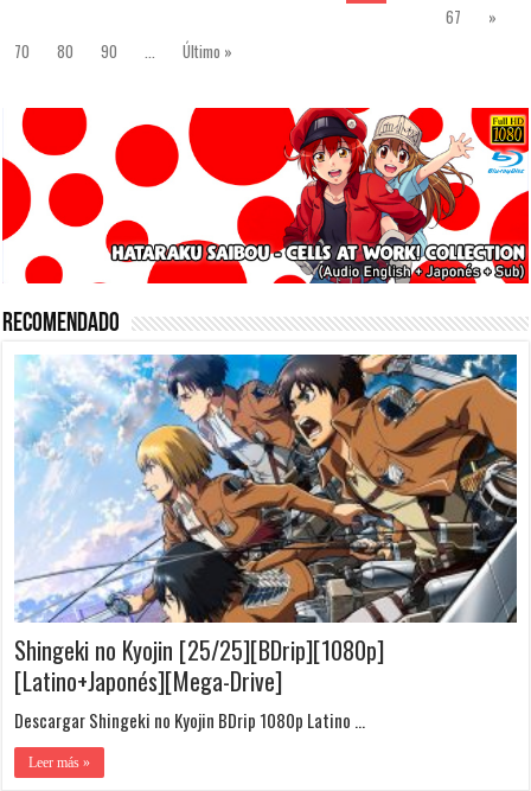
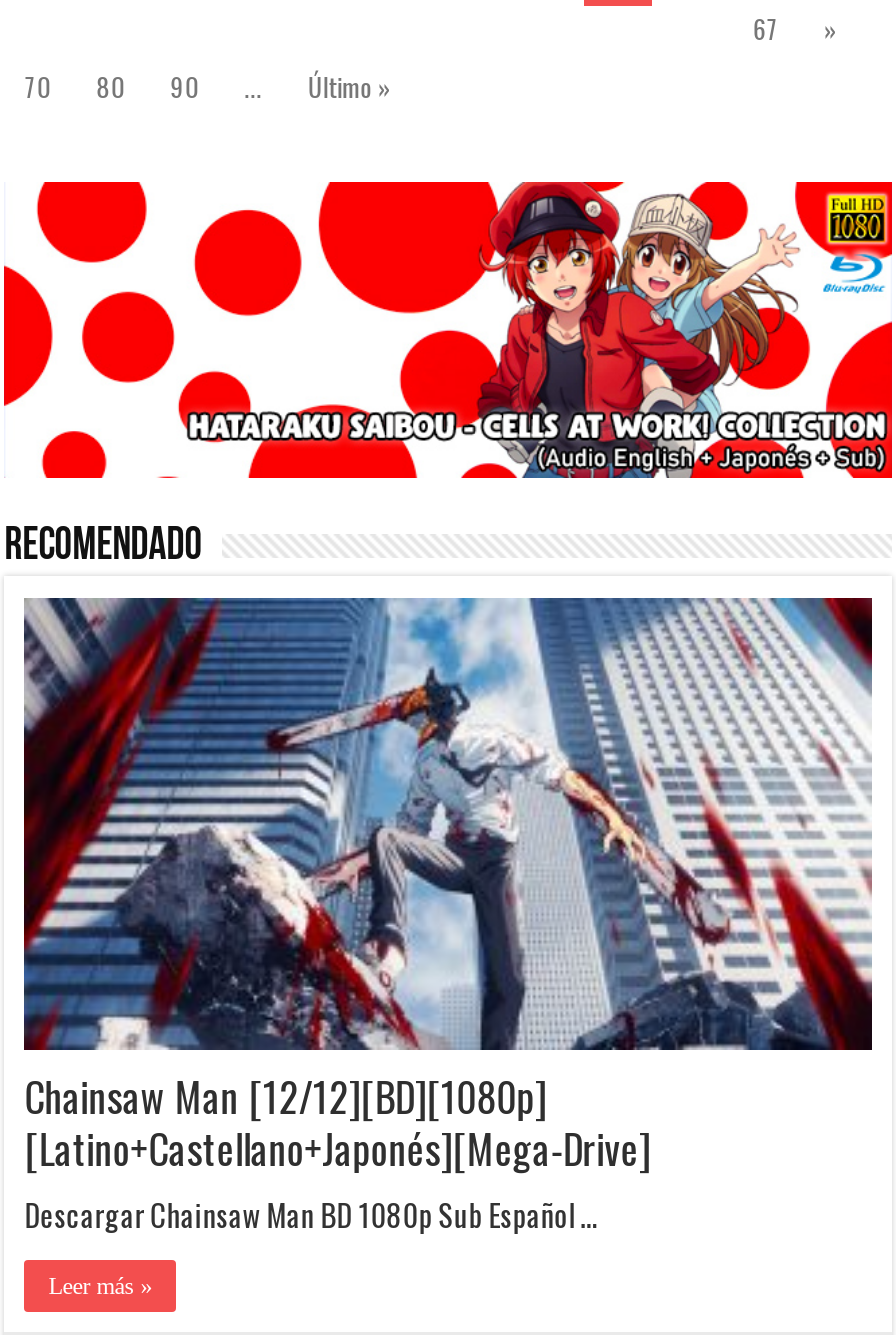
- [image]
- Shingeki no Kyojin [25/25][BDrip][1080p]
- [Latino+Japonés][Mega-Drive]
- Descargar Shingeki no Kyojin BDrip 1080p Latino …
+ [image]
+ Chainsaw Man [12/12][BD][1080p]
+ [Latino+Castellano+Japonés][Mega-Drive]
+ Descargar Chainsaw Man BD 1080p Sub Español …
